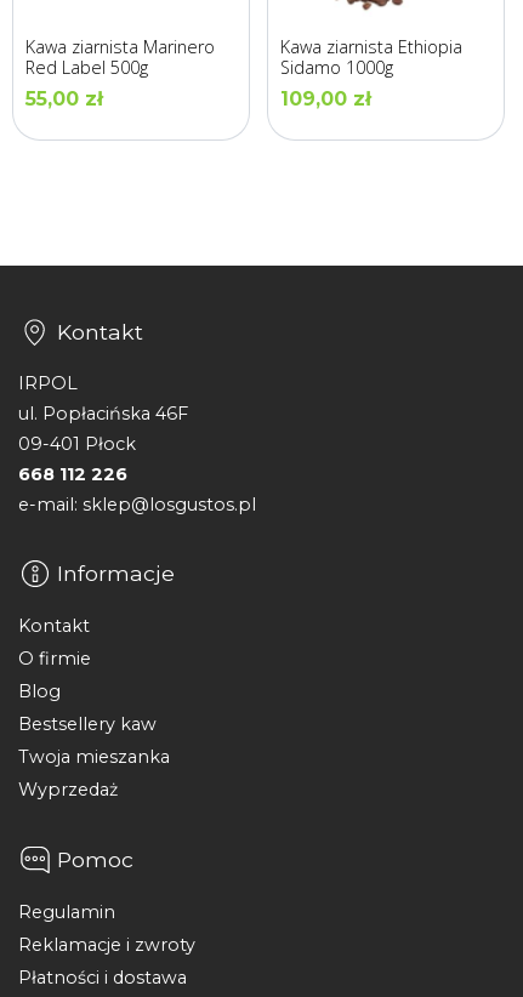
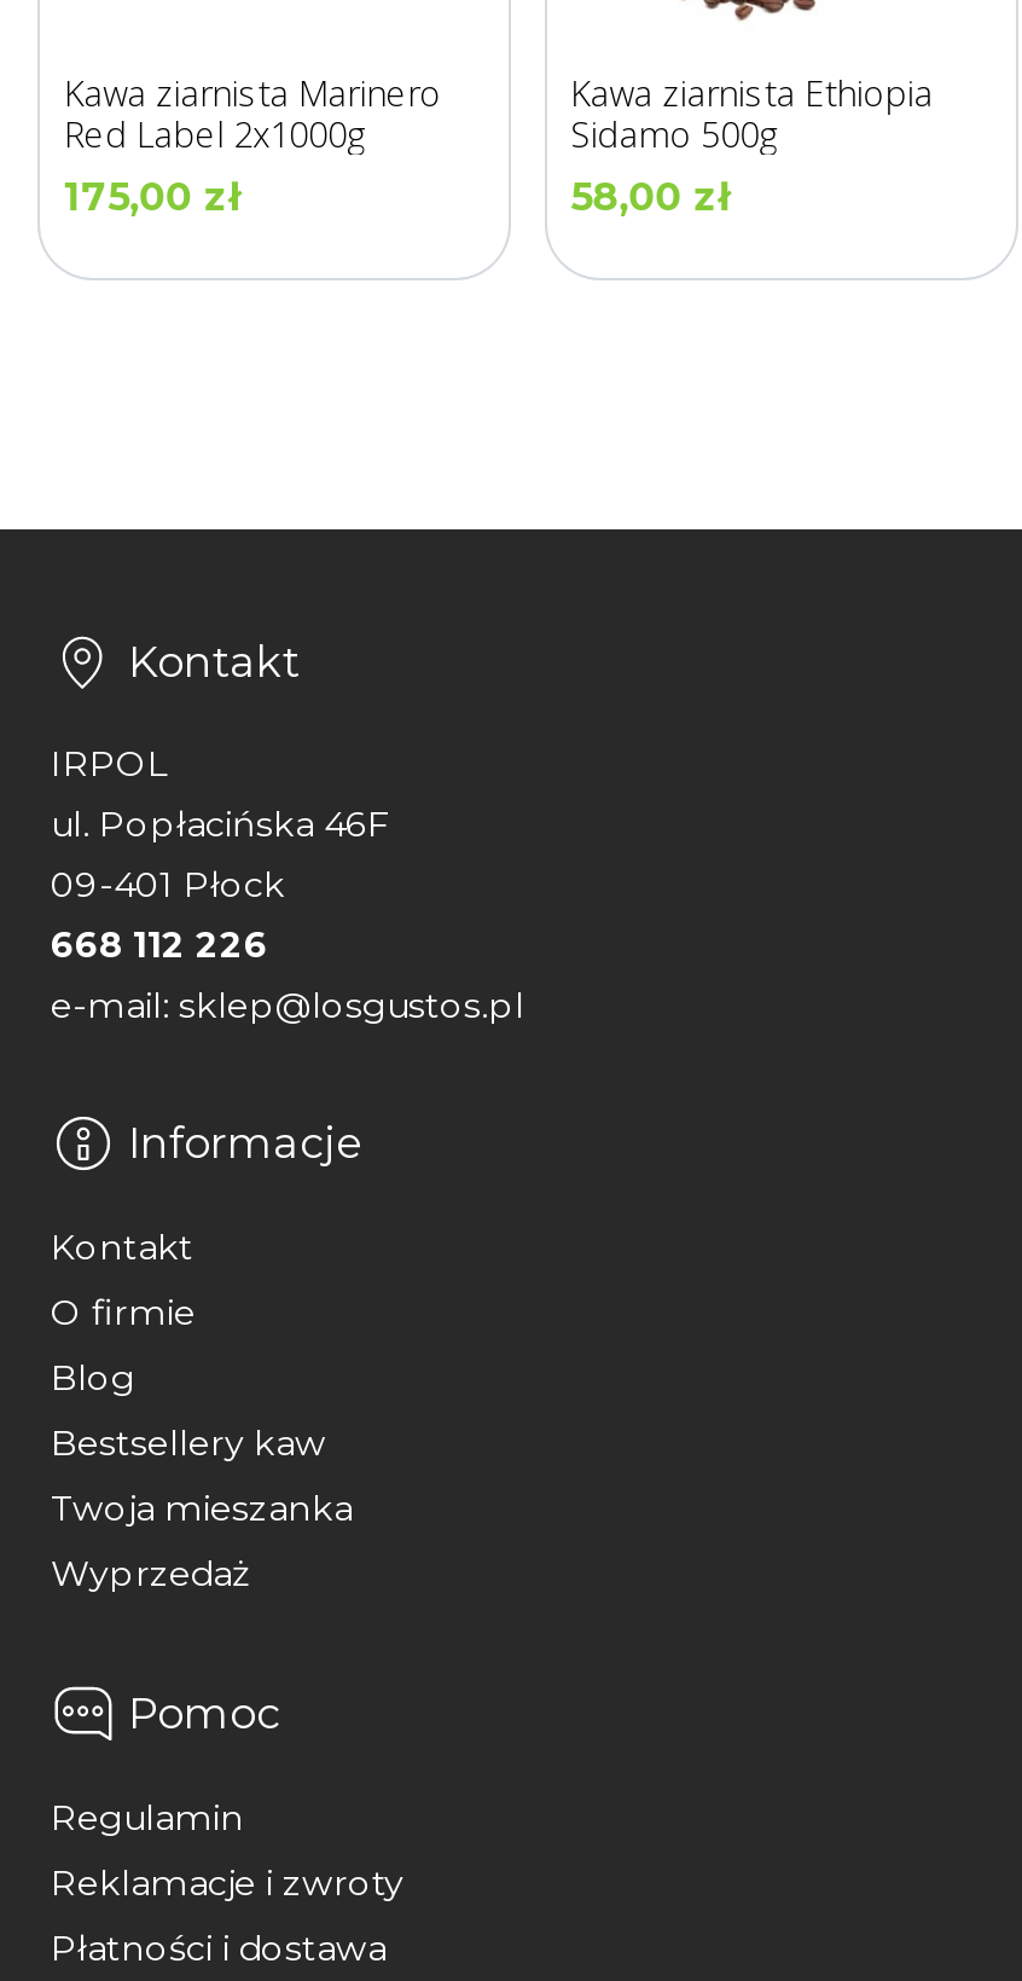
- Red Label 500g
+ Red Label 2x1000g

- Sidamo 1000g
+ Sidamo 500g

- 55,00 zł
+ 175,00 zł

- 109,00 zł
+ 58,00 zł
